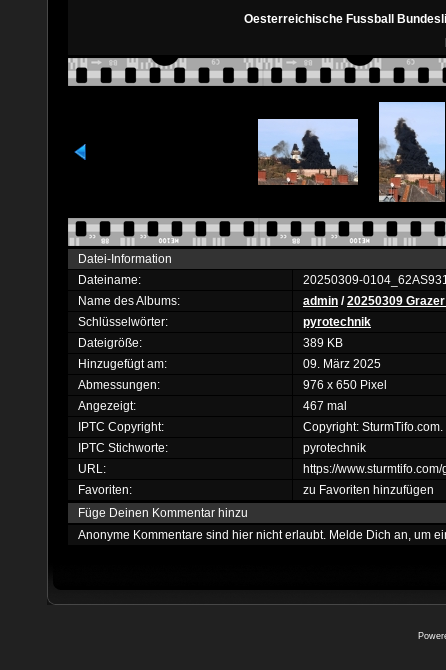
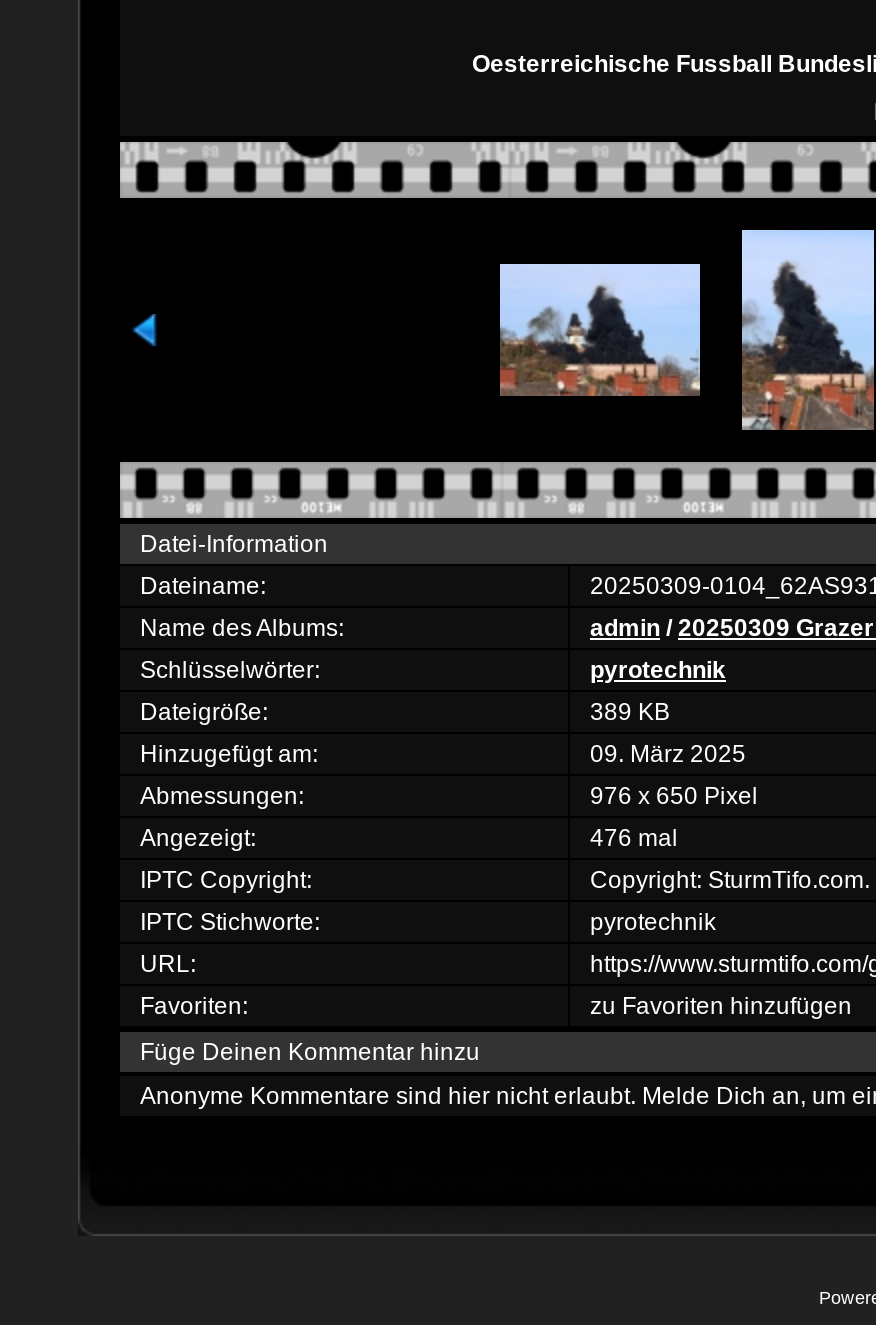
- 467 mal
+ 476 mal
